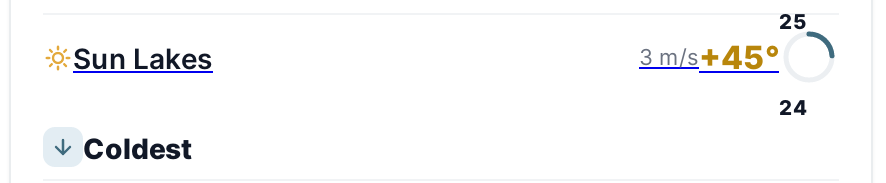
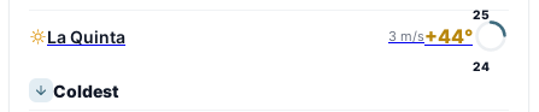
- Sun Lakes
- 3 m/s+45°
+ La Quinta
+ 3 m/s+44°
